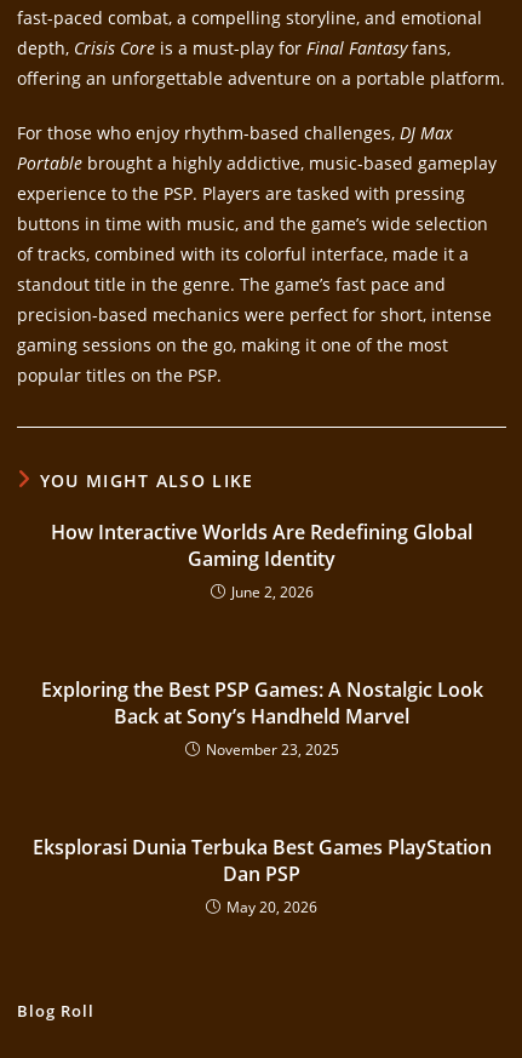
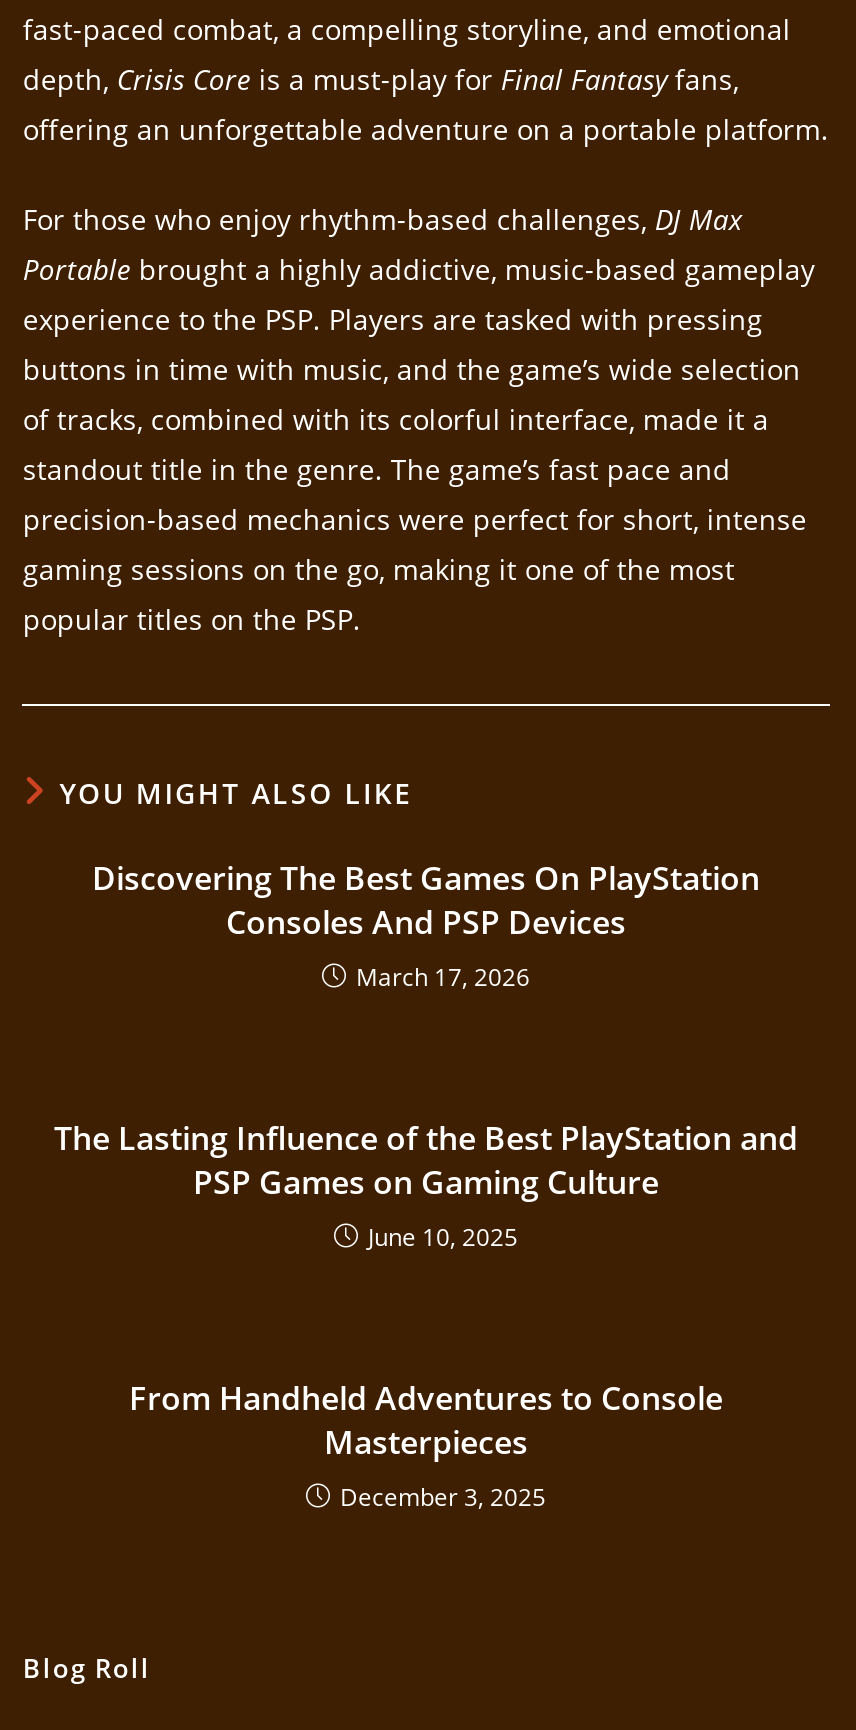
- How Interactive Worlds Are Redefining Global
- Gaming Identity
- June 2, 2026
+ Discovering The Best Games On PlayStation
+ Consoles And PSP Devices
+ March 17, 2026

- Exploring the Best PSP Games: A Nostalgic Look
- Back at Sony’s Handheld Marvel
- November 23, 2025
+ The Lasting Influence of the Best PlayStation and
+ PSP Games on Gaming Culture
+ June 10, 2025

- Eksplorasi Dunia Terbuka Best Games PlayStation
- Dan PSP
- May 20, 2026
+ From Handheld Adventures to Console
+ Masterpieces
+ December 3, 2025
